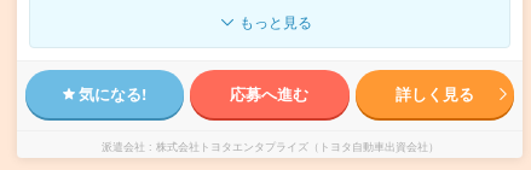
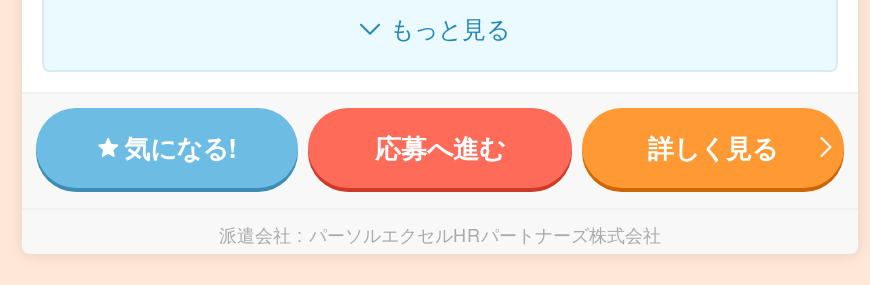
- 株式会社トヨタエンタプライズ（トヨタ自動車出資会社）
+ パーソルエクセルHRパートナーズ株式会社
